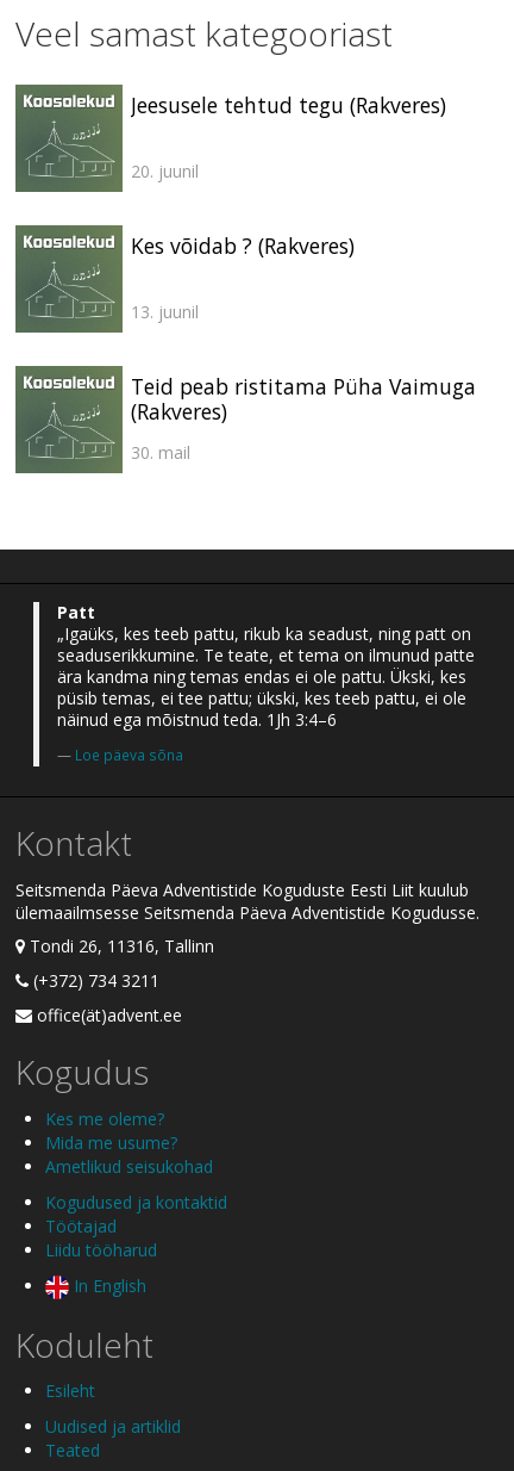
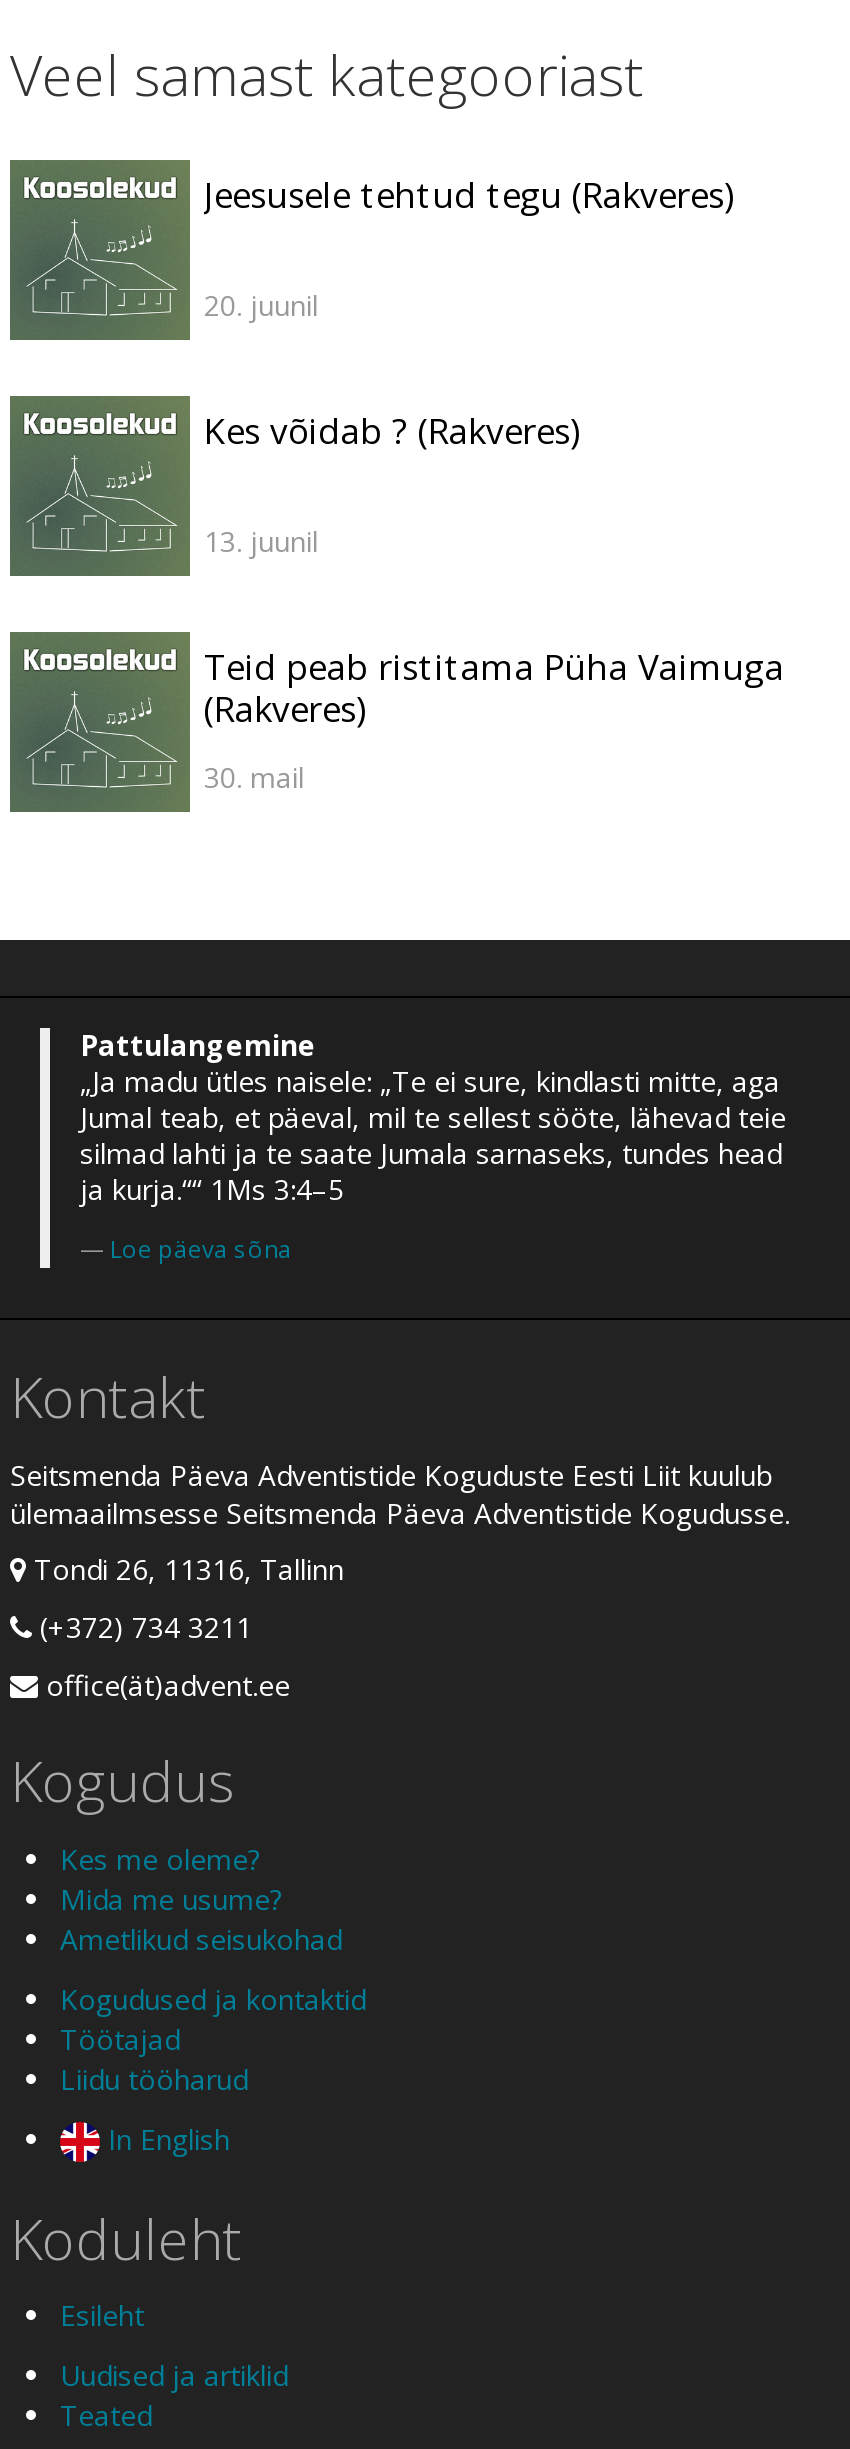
- Patt
- „Igaüks, kes teeb pattu, rikub ka seadust, ning patt on
- seaduserikkumine. Te teate, et tema on ilmunud patte
- ära kandma ning temas endas ei ole pattu. Ükski, kes
- püsib temas, ei tee pattu; ükski, kes teeb pattu, ei ole
- näinud ega mõistnud teda. 1Jh 3:4–6
+ Pattulangemine
+ „Ja madu ütles naisele: „Te ei sure, kindlasti mitte, aga
+ Jumal teab, et päeval, mil te sellest sööte, lähevad teie
+ silmad lahti ja te saate Jumala sarnaseks, tundes head
+ ja kurja.““ 1Ms 3:4–5
